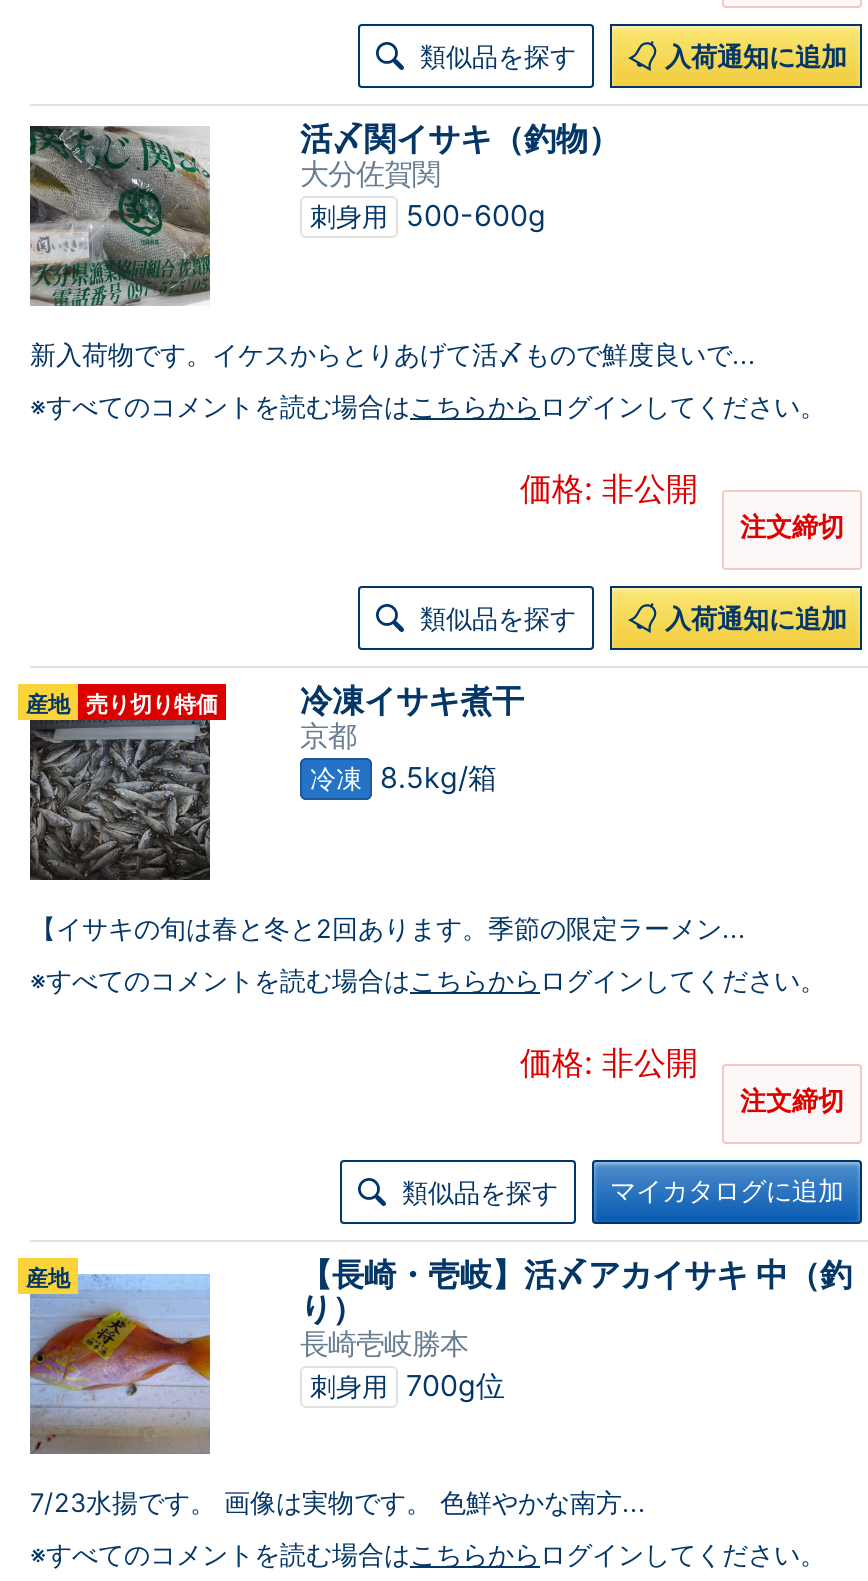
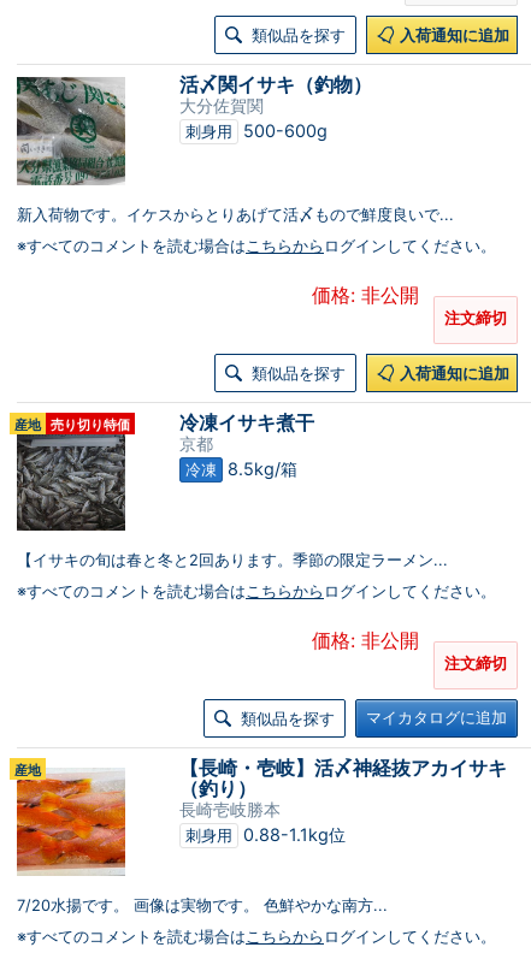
- 【長崎・壱岐】活〆アカイサキ 中（釣
- り）
+ 【長崎・壱岐】活〆神経抜アカイサキ
+ （釣り）

- [image]
- 7/23水揚です。 画像は実物です。 色鮮やかな南方...
+ [image]
+ 7/20水揚です。 画像は実物です。 色鮮やかな南方...

- 刺身用 700g位
+ 刺身用 0.88-1.1kg位
